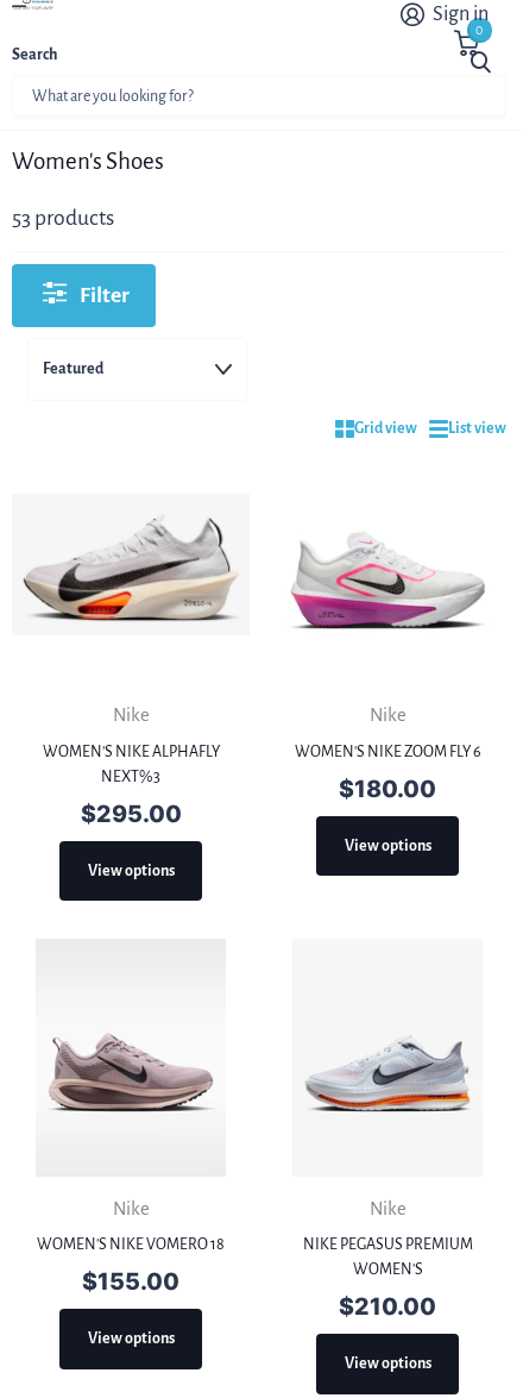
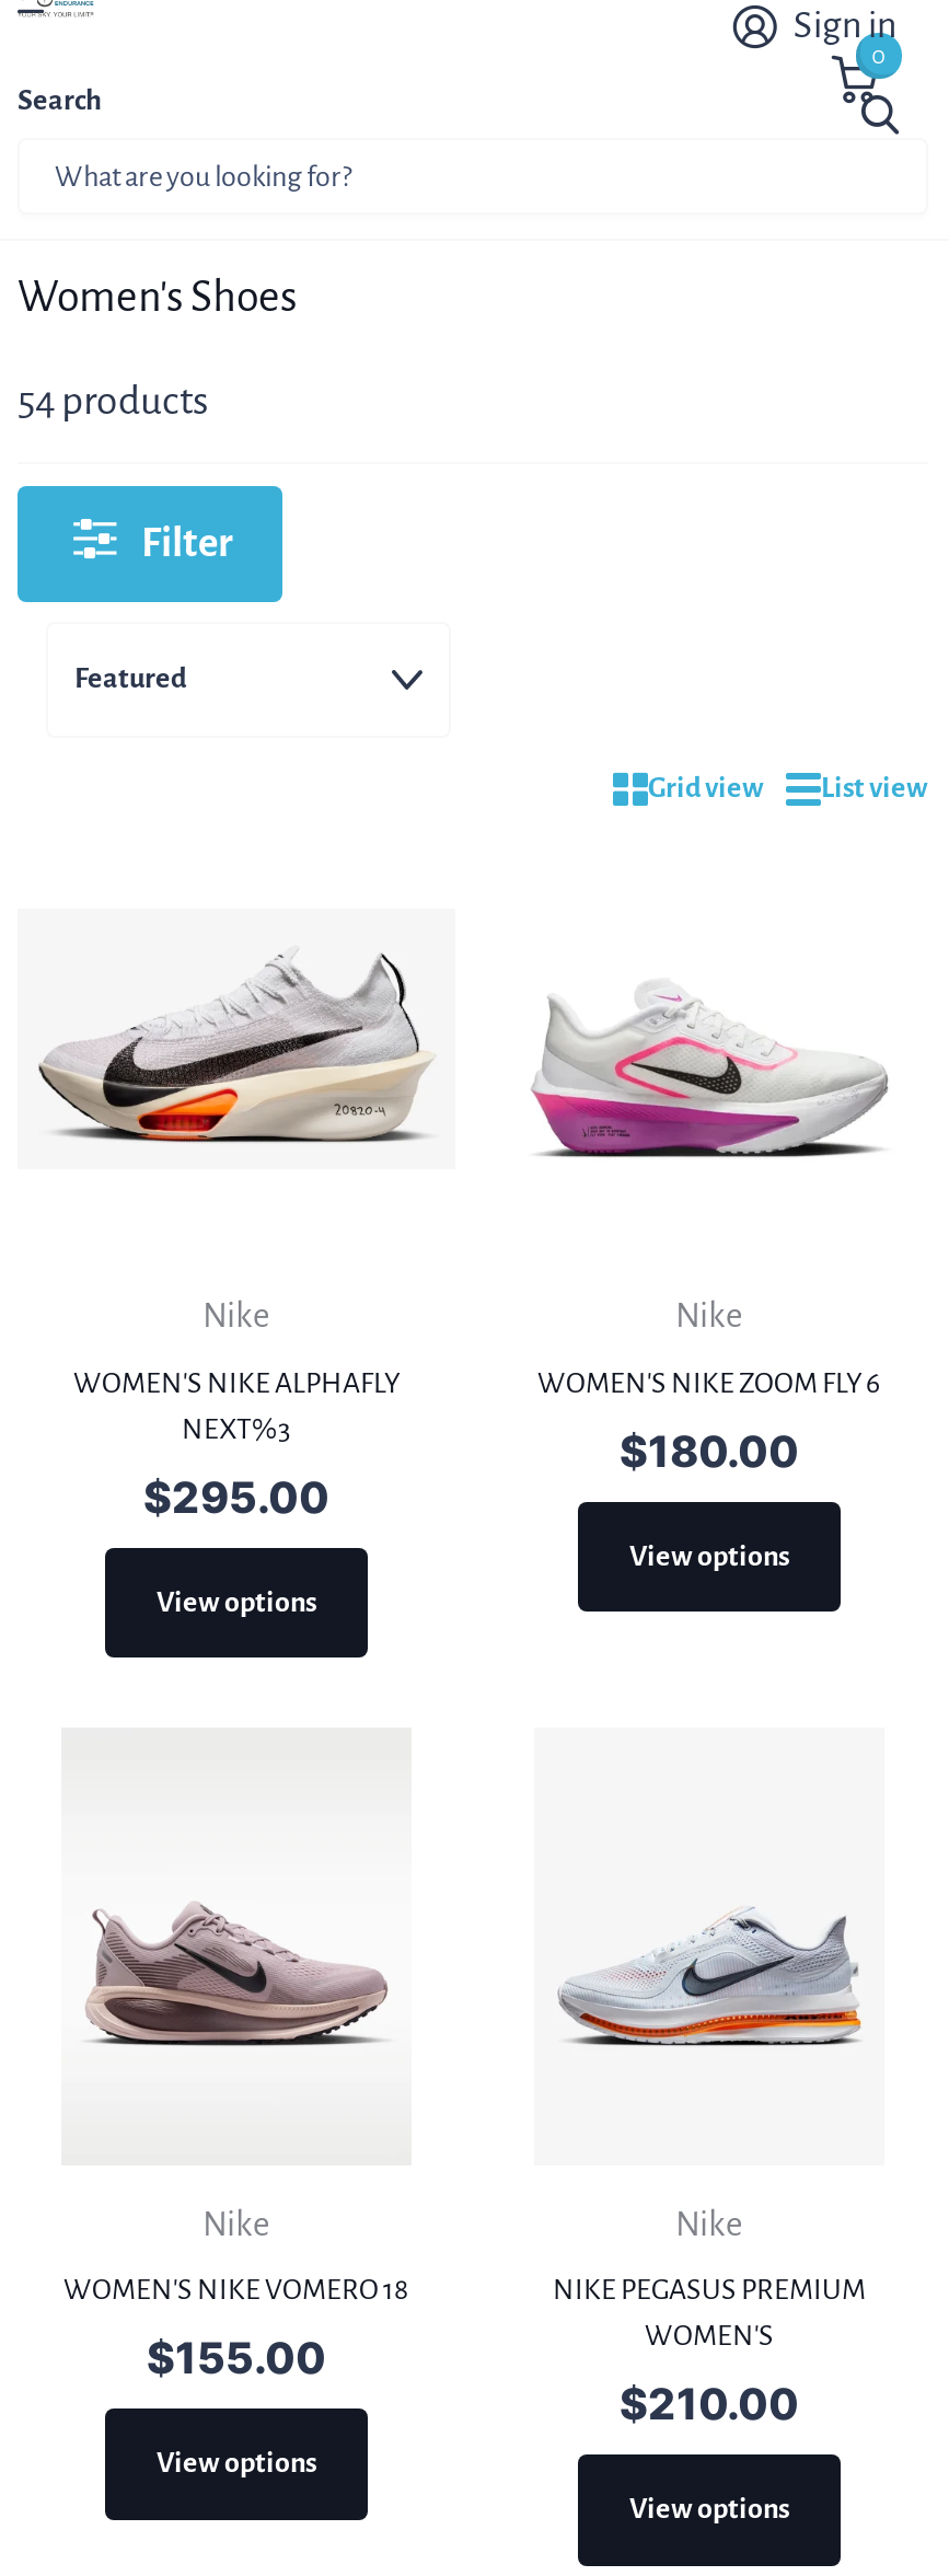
- 53 products
+ 54 products
